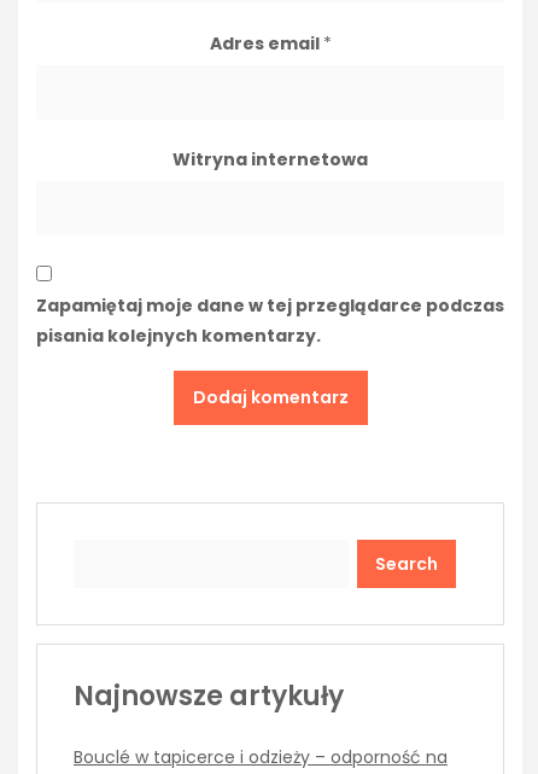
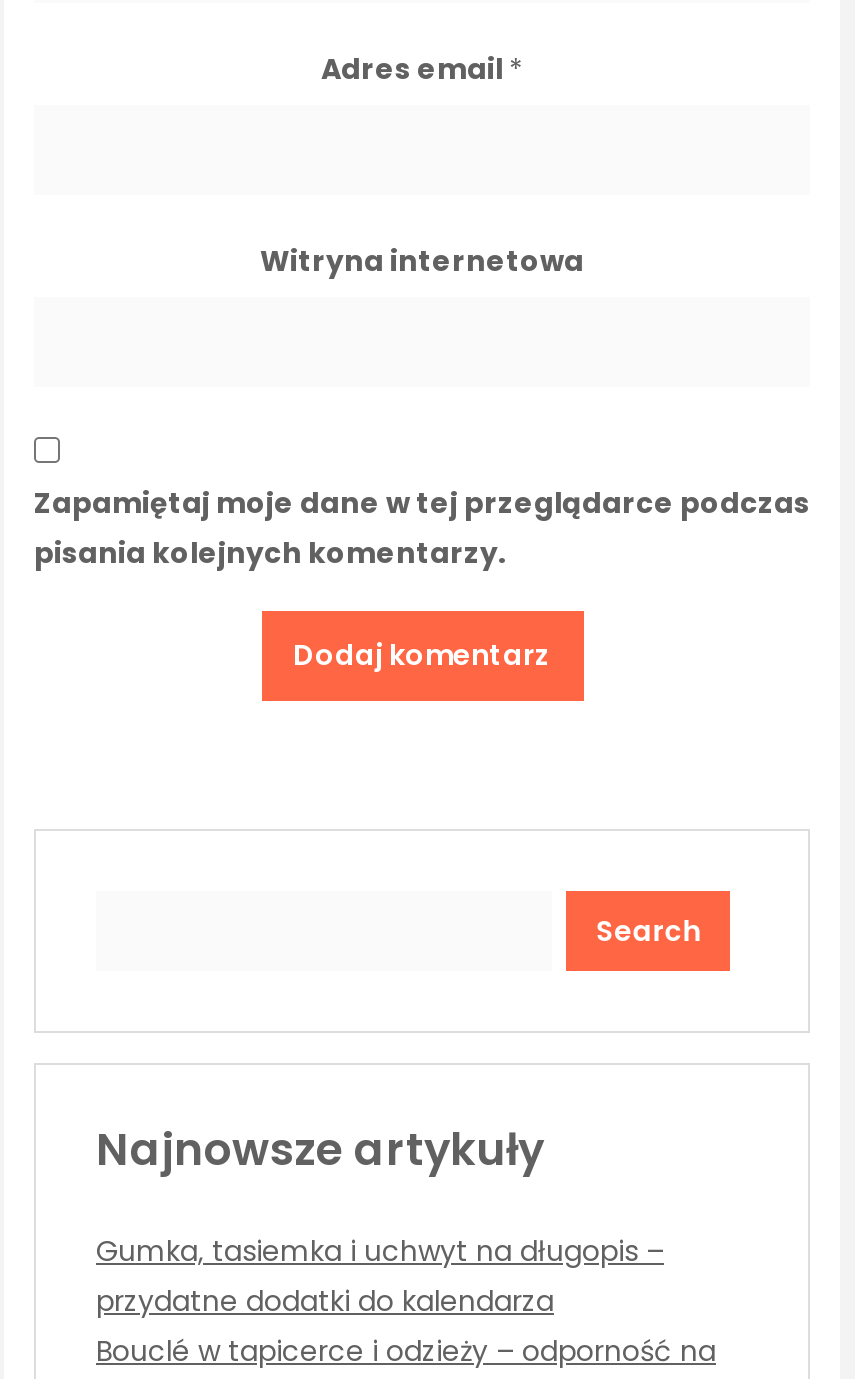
+ Gumka, tasiemka i uchwyt na długopis –
+ przydatne dodatki do kalendarza
